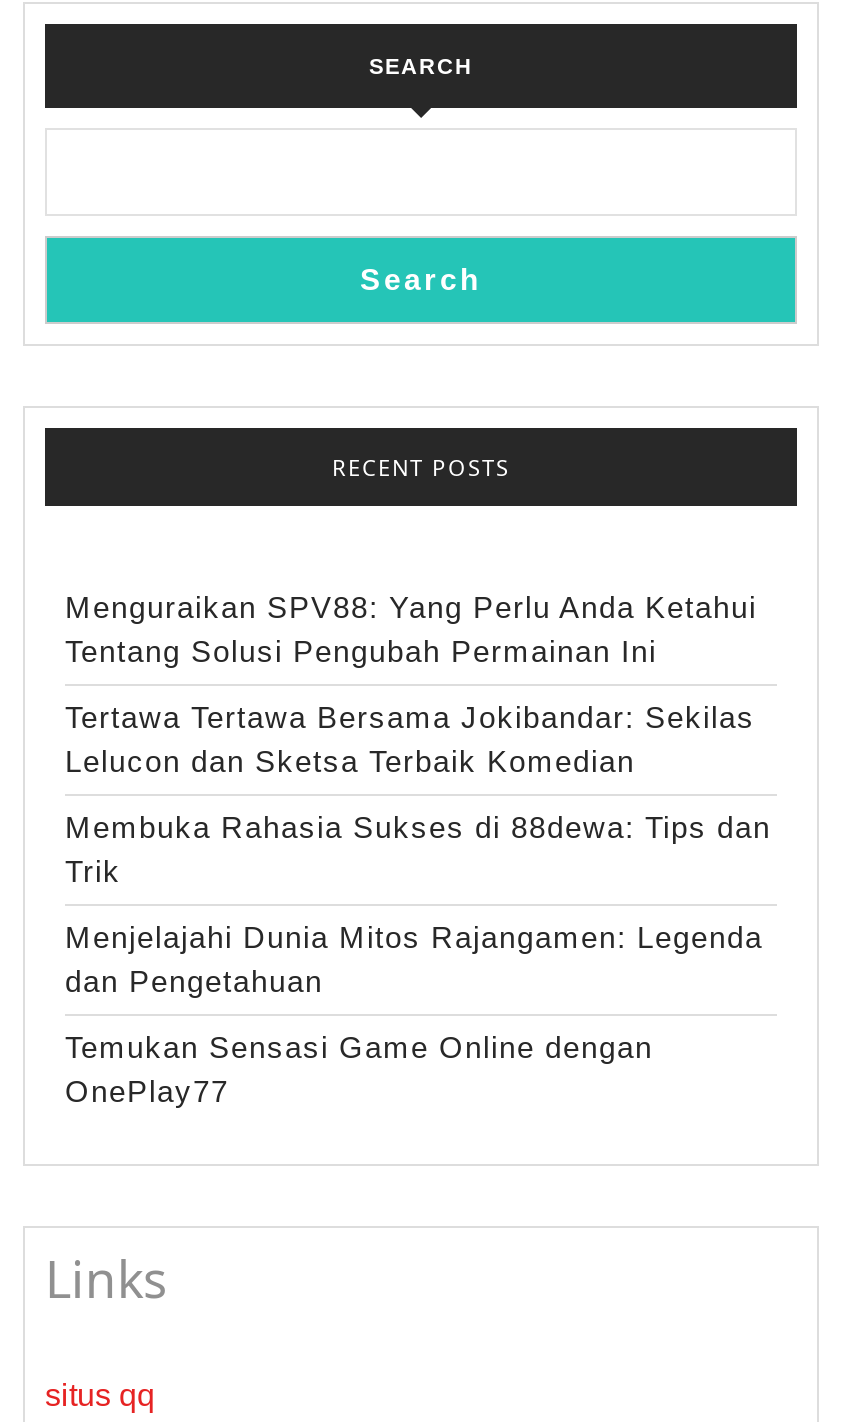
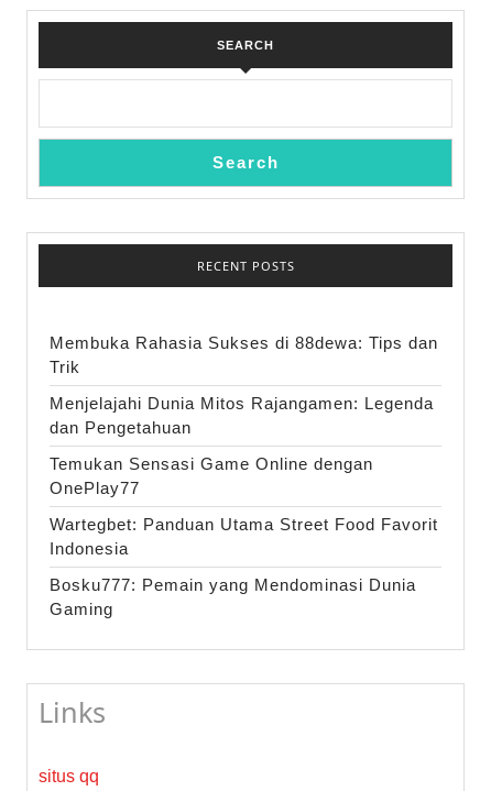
- Menguraikan SPV88: Yang Perlu Anda Ketahui
- Tentang Solusi Pengubah Permainan Ini
- Tertawa Tertawa Bersama Jokibandar: Sekilas
- Lelucon dan Sketsa Terbaik Komedian

moved up: Membuka Rahasia Sukses di 88dewa: Tips dan | Trik | Menjelajahi Dunia Mitos Rajangamen: Legenda | dan Pengetahuan | Temukan Sensasi Game Online dengan | OnePlay77

+ Wartegbet: Panduan Utama Street Food Favorit
+ Indonesia
+ Bosku777: Pemain yang Mendominasi Dunia
+ Gaming
